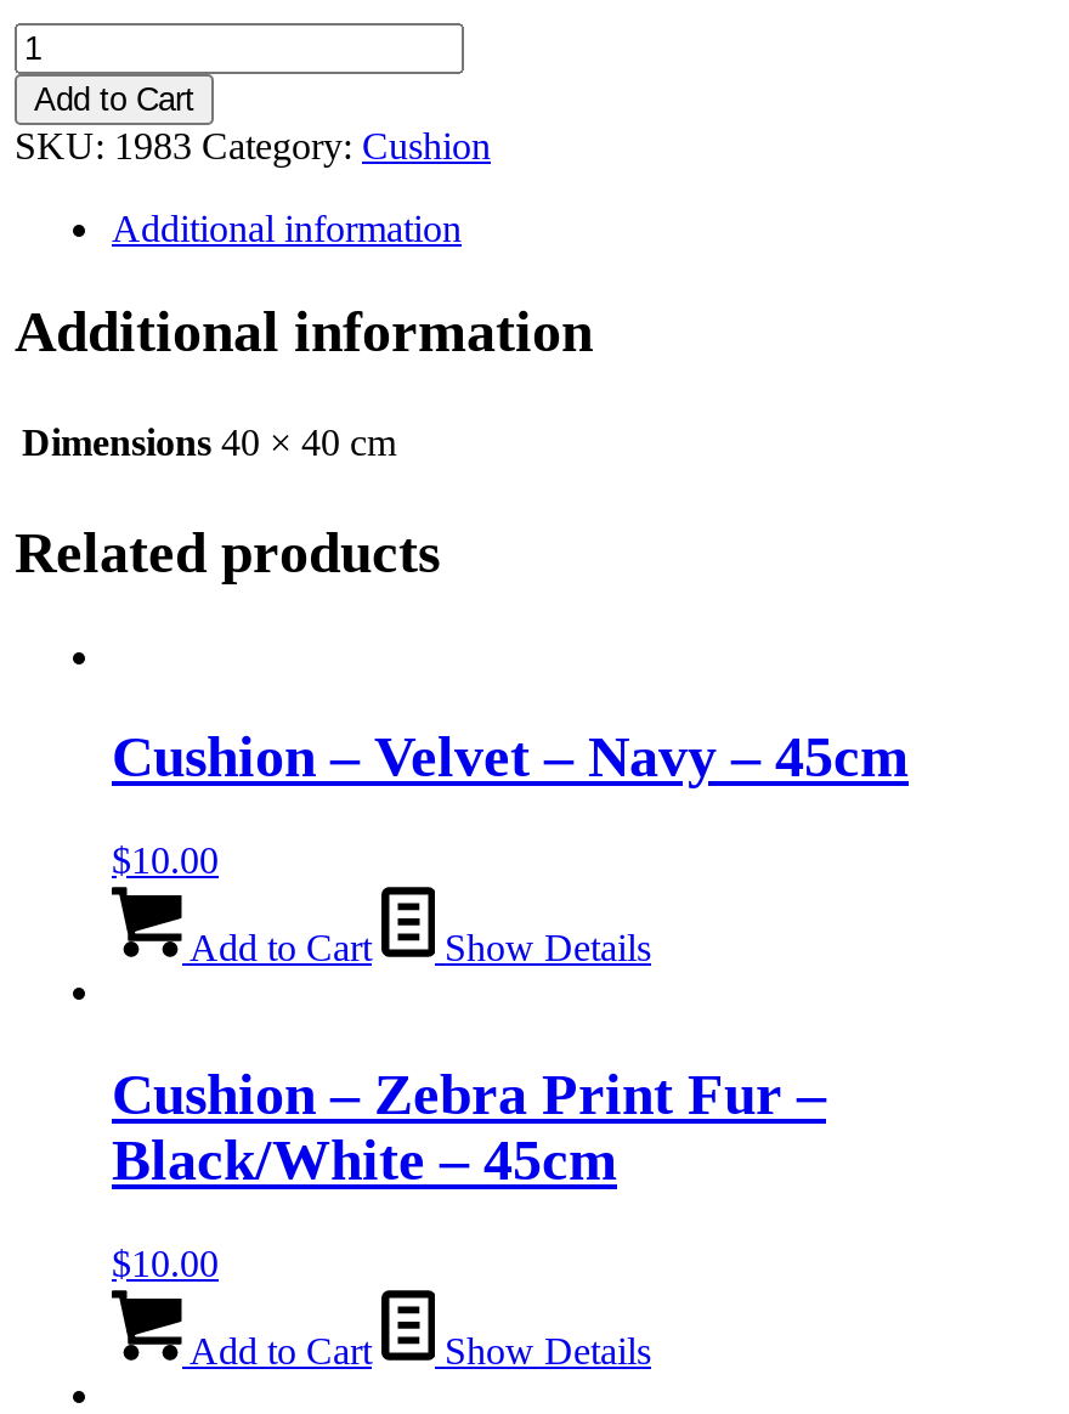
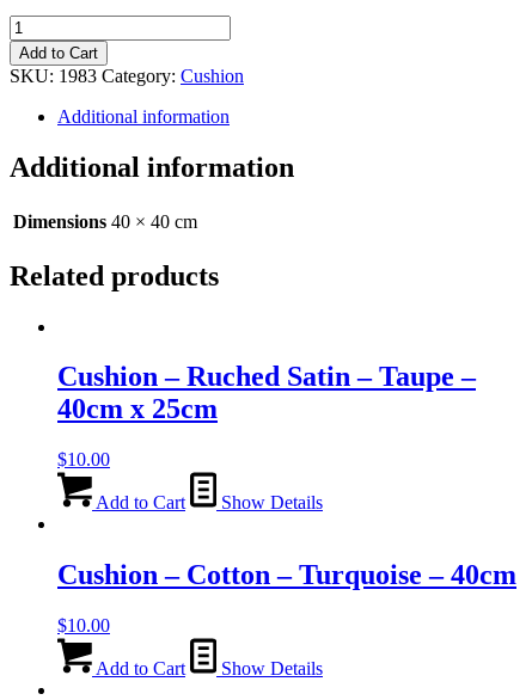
- Cushion – Velvet – Navy – 45cm
+ Cushion – Ruched Satin – Taupe –
+ 40cm x 25cm

moved down: $10.00 | Add to Cart | Show Details

- Cushion – Zebra Print Fur –
- Black/White – 45cm
+ Cushion – Cotton – Turquoise – 40cm
